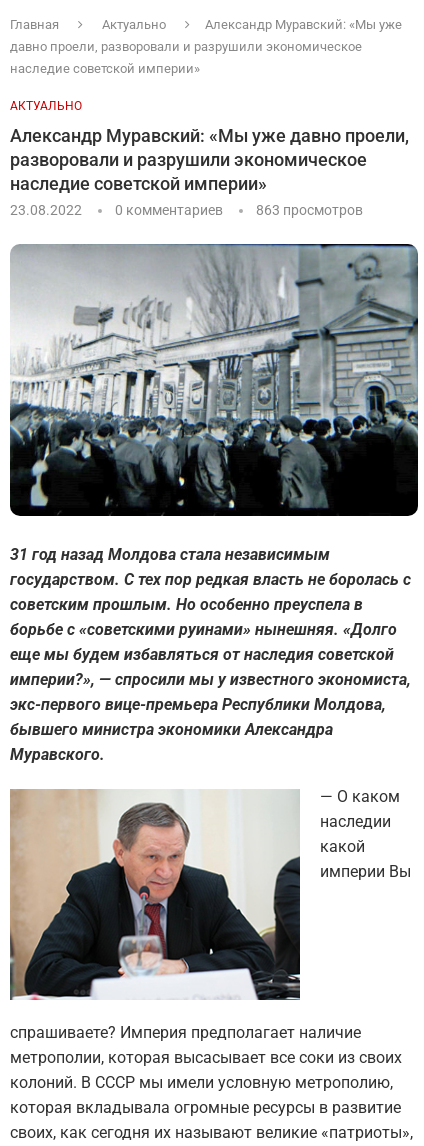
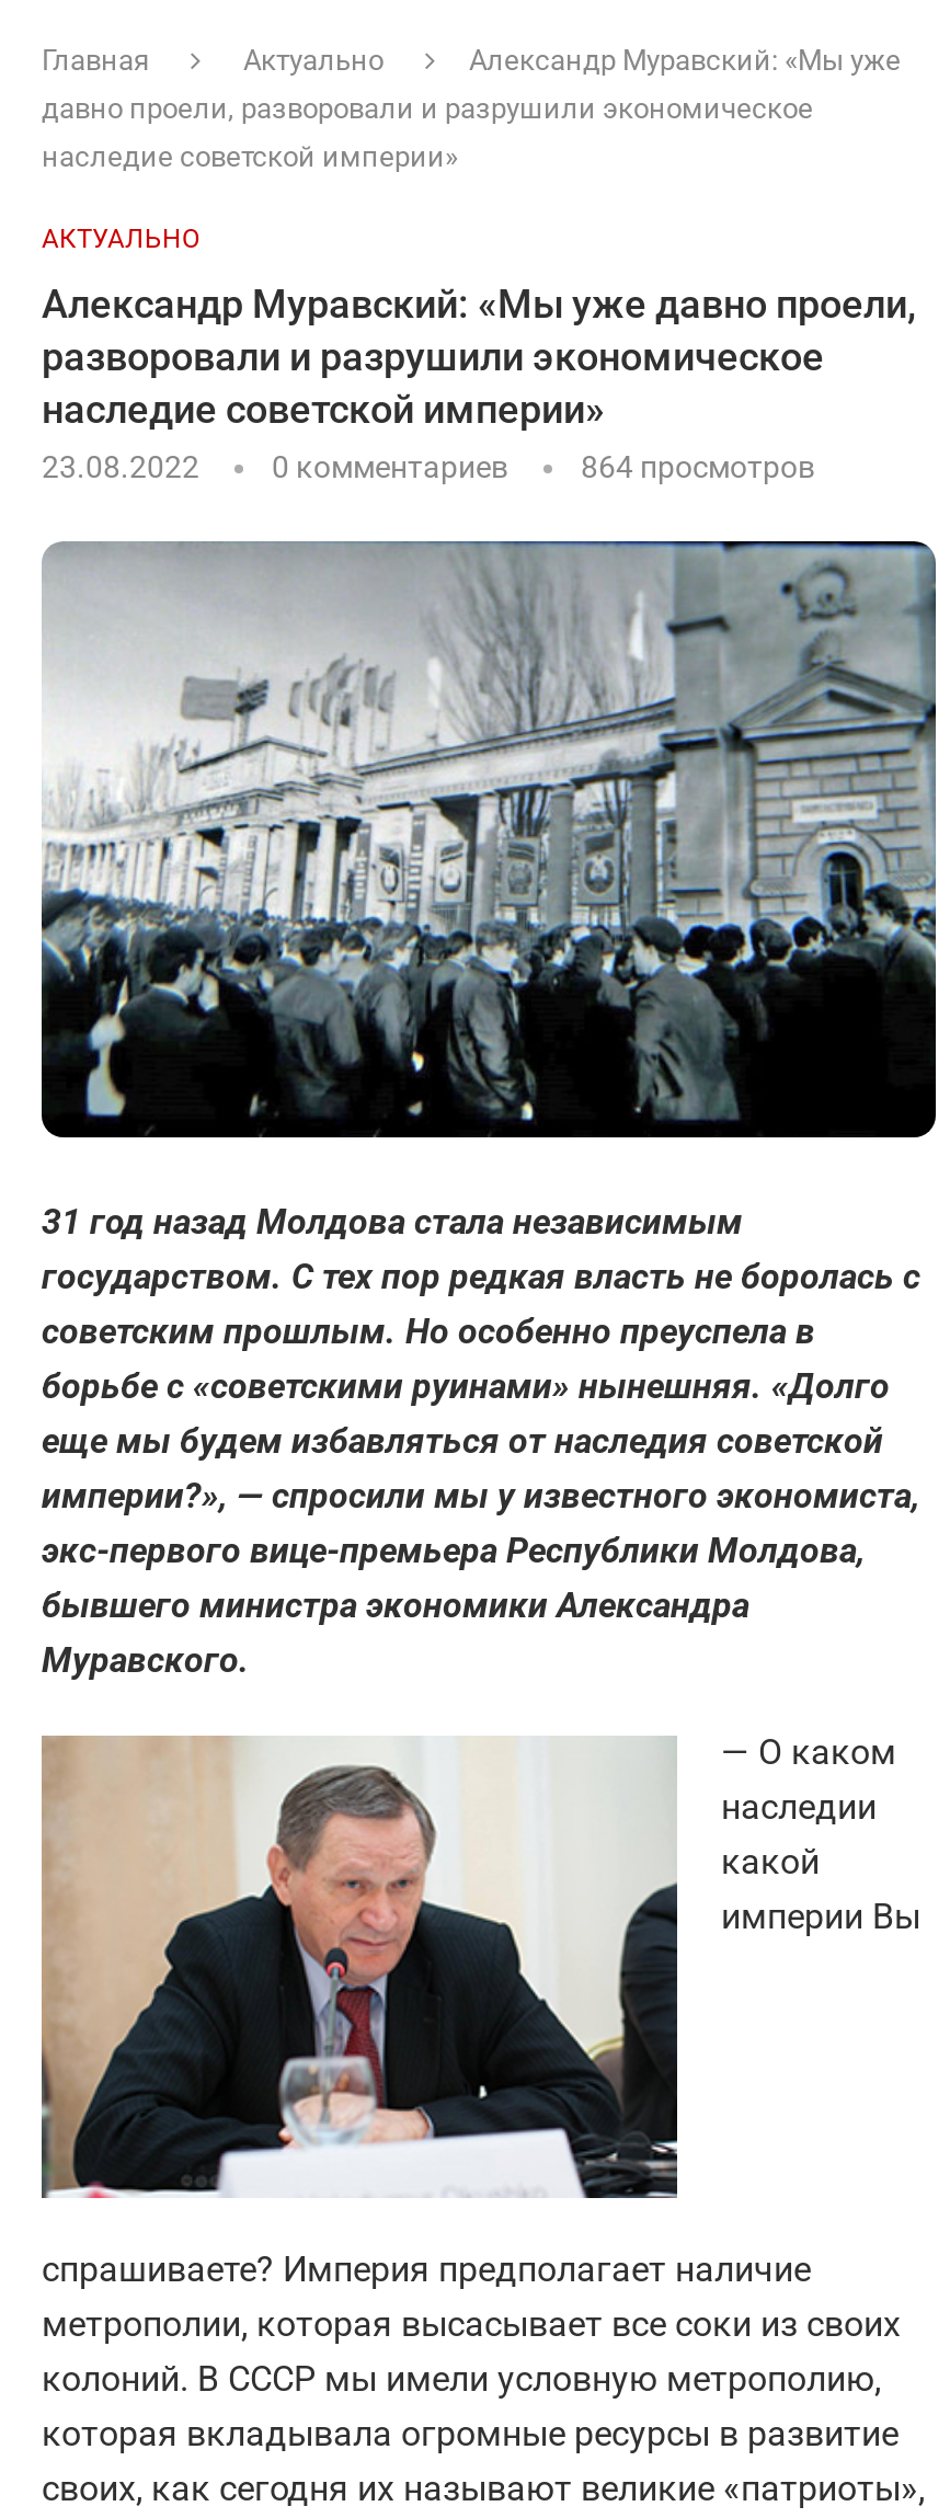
- 863 просмотров
+ 864 просмотров
